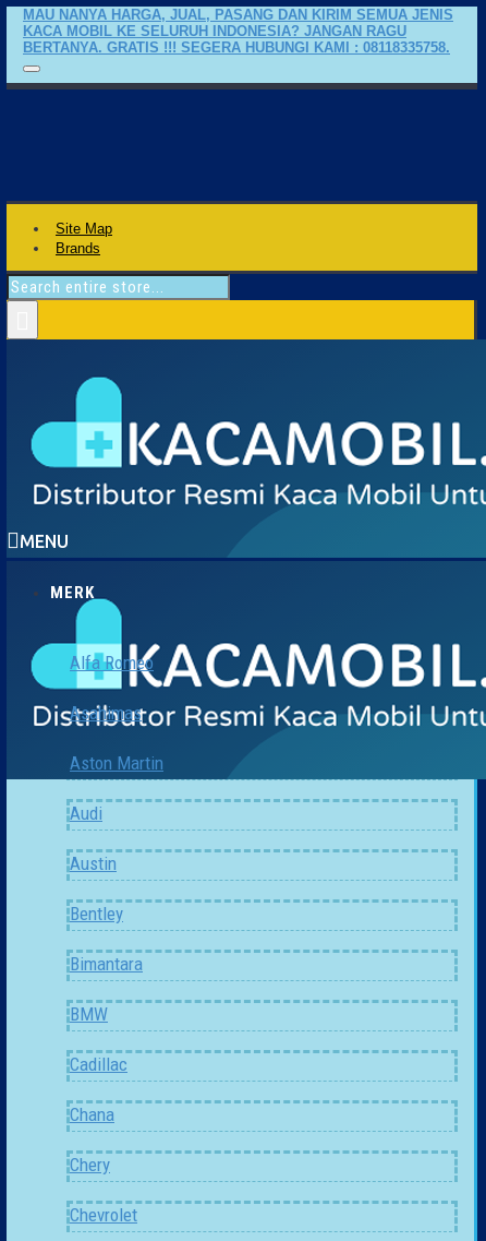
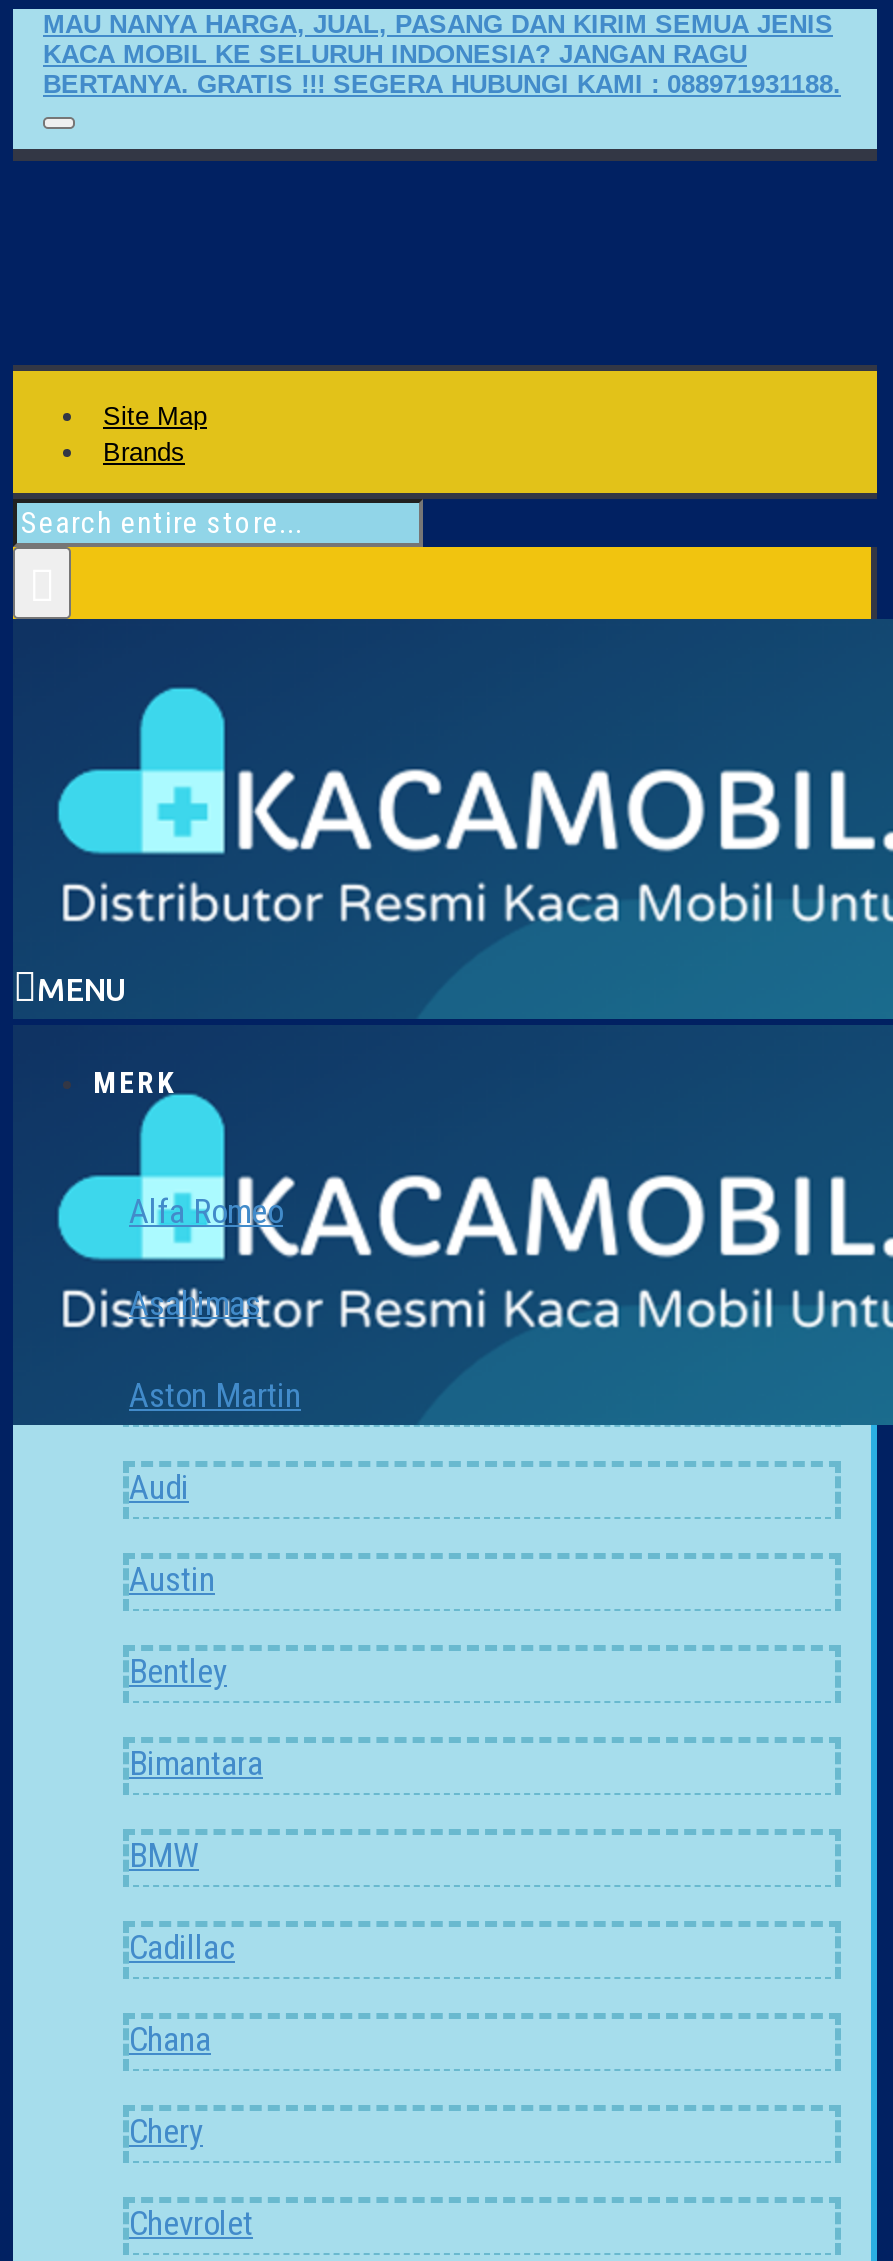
- BERTANYA. GRATIS !!! SEGERA HUBUNGI KAMI : 08118335758.
+ BERTANYA. GRATIS !!! SEGERA HUBUNGI KAMI : 088971931188.
